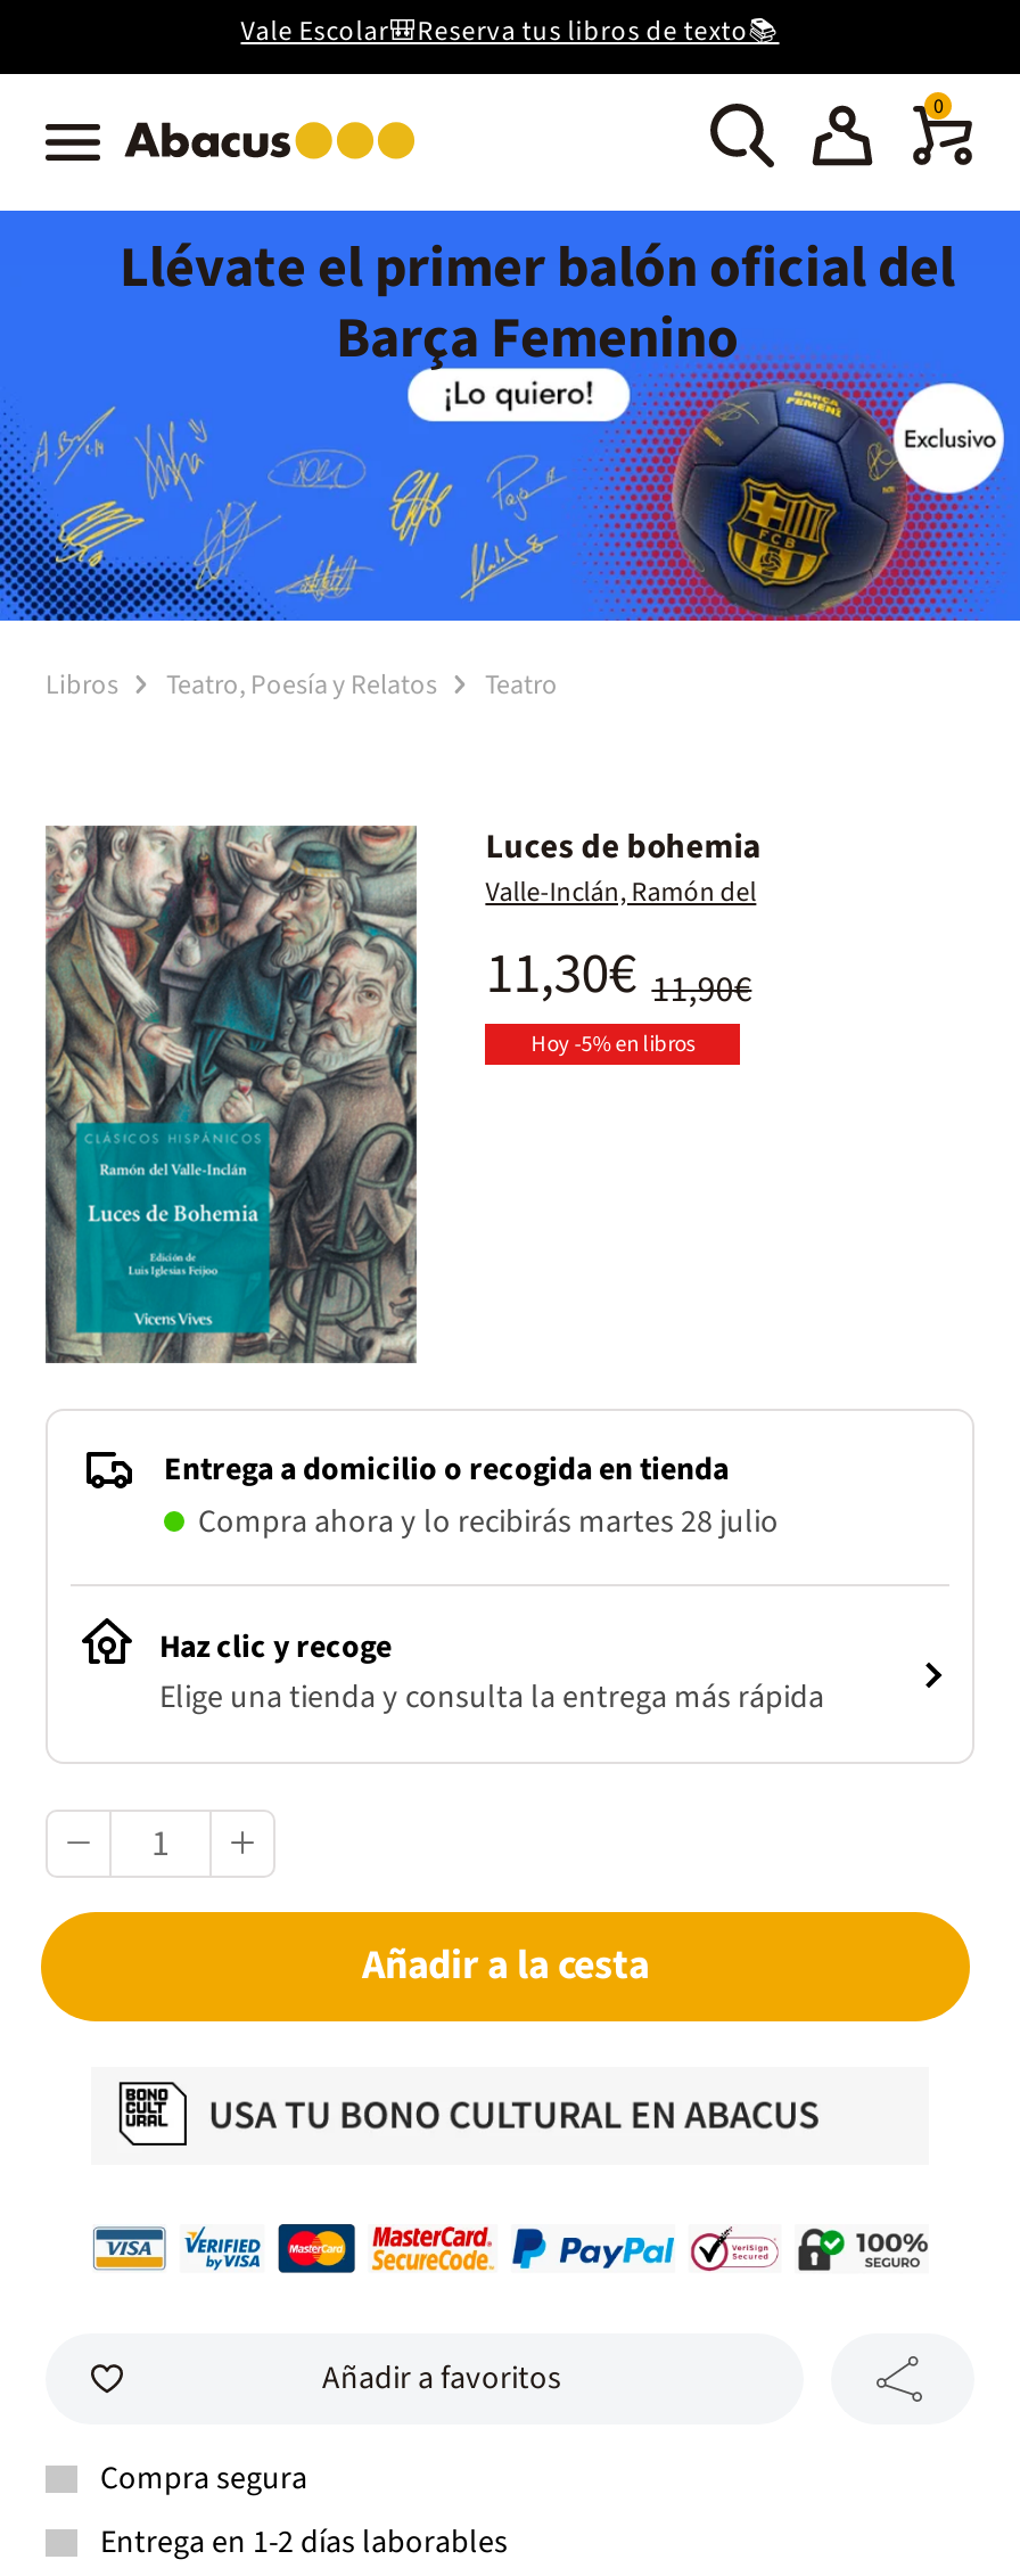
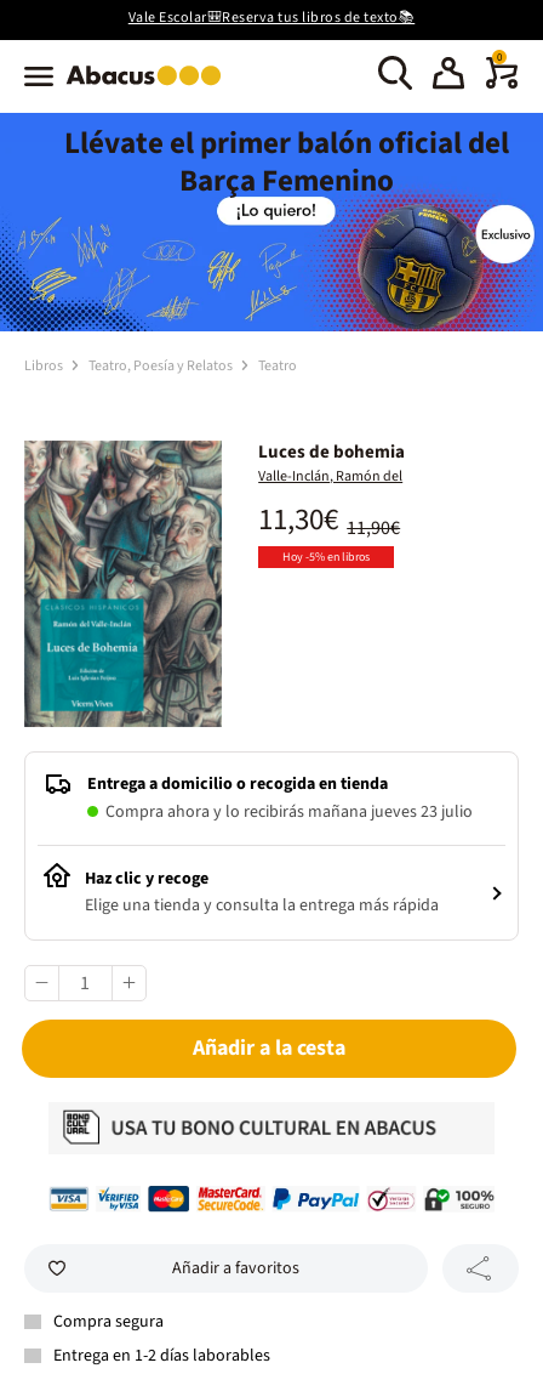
- Compra ahora y lo recibirás martes 28 julio
+ Compra ahora y lo recibirás mañana jueves 23 julio
